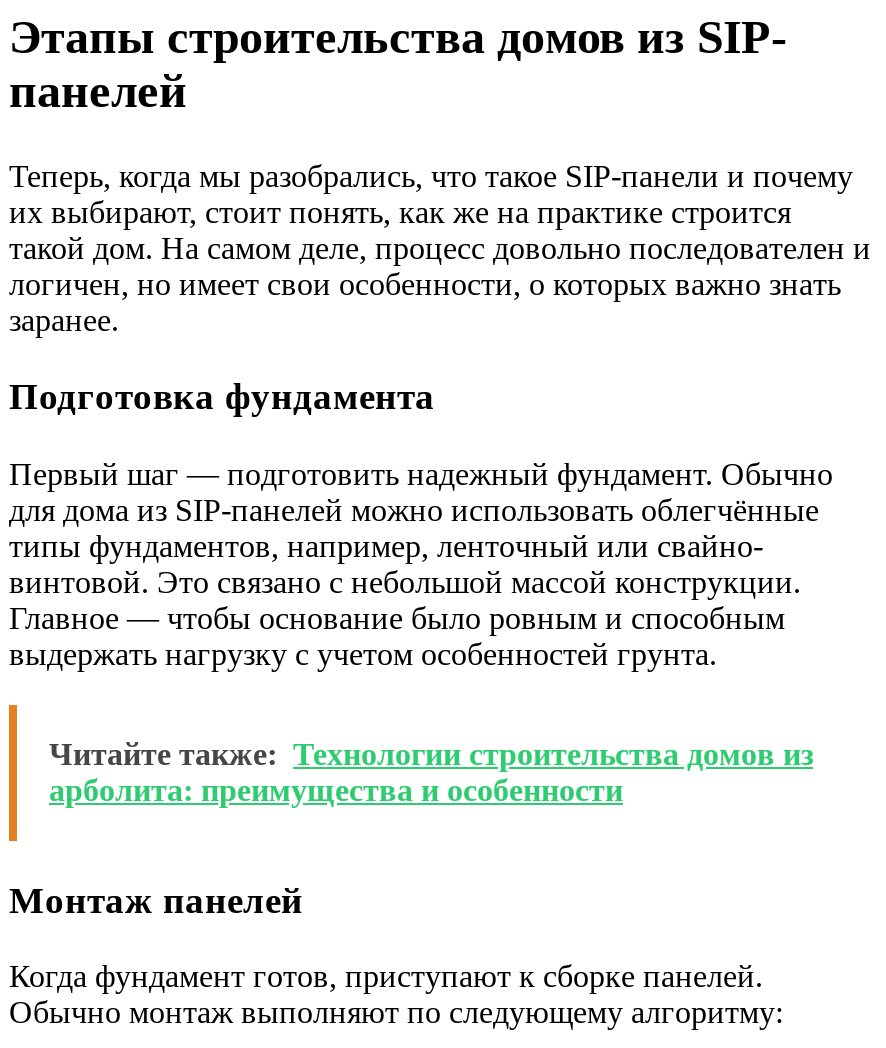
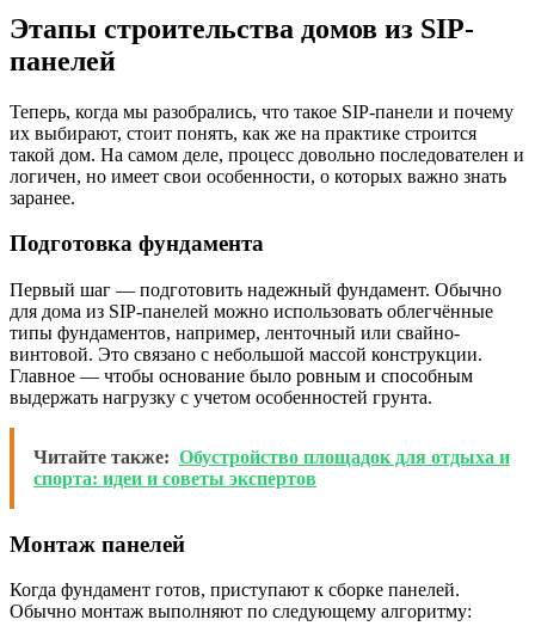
- Читайте также: Технологии строительства домов из
- арболита: преимущества и особенности
+ Читайте также: Обустройство площадок для отдыха и
+ спорта: идеи и советы экспертов
